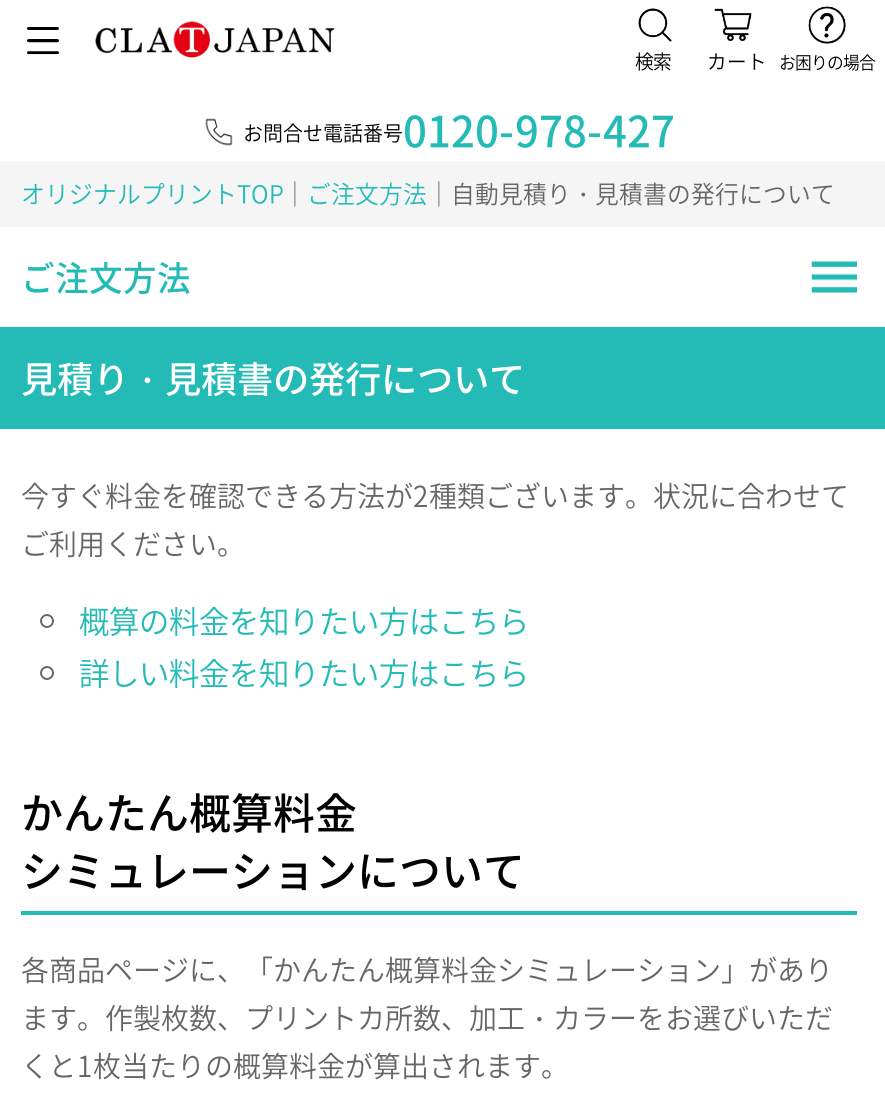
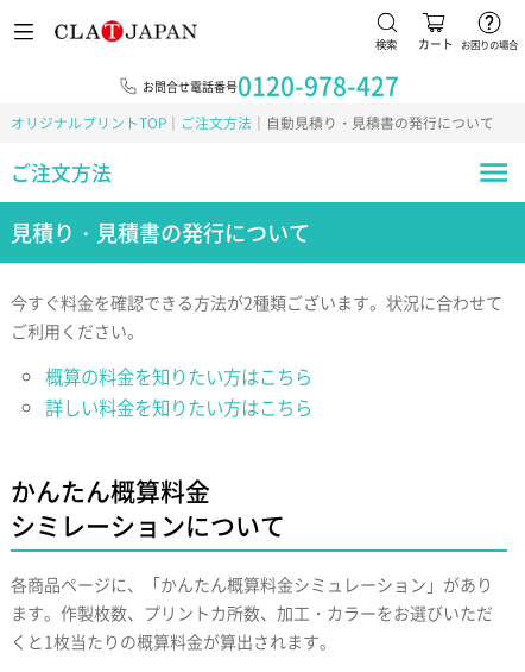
- シミュレーションについて
+ シミレーションについて
